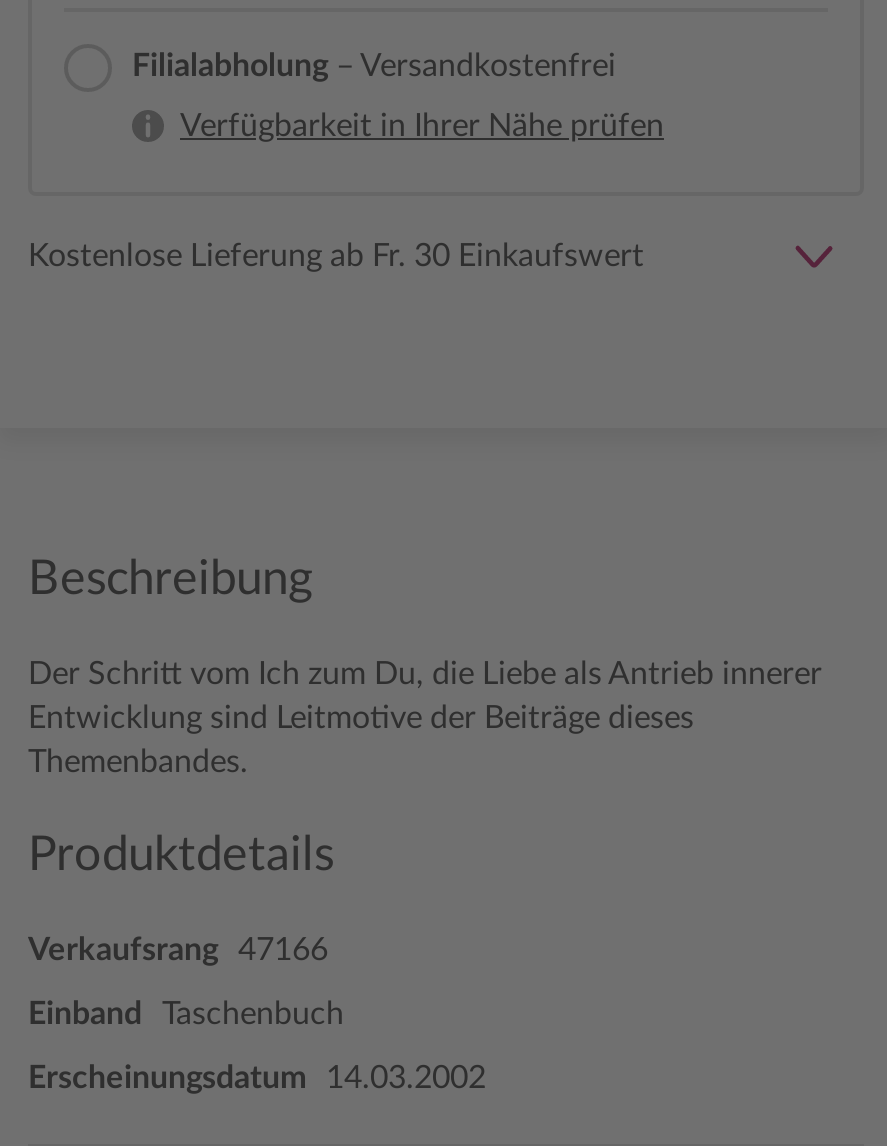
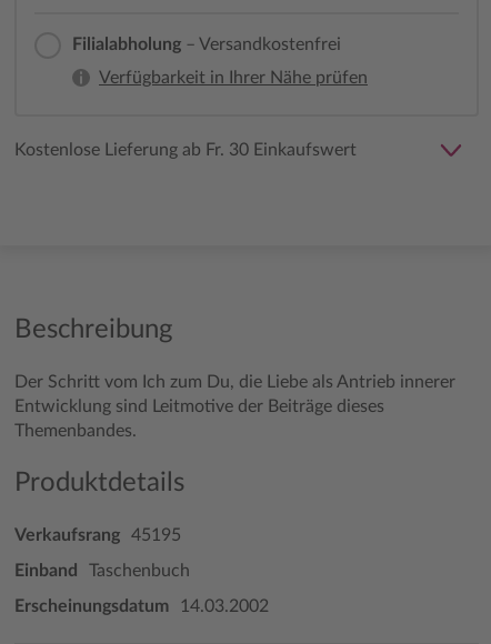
- Verkaufsrang 47166
+ Verkaufsrang 45195
